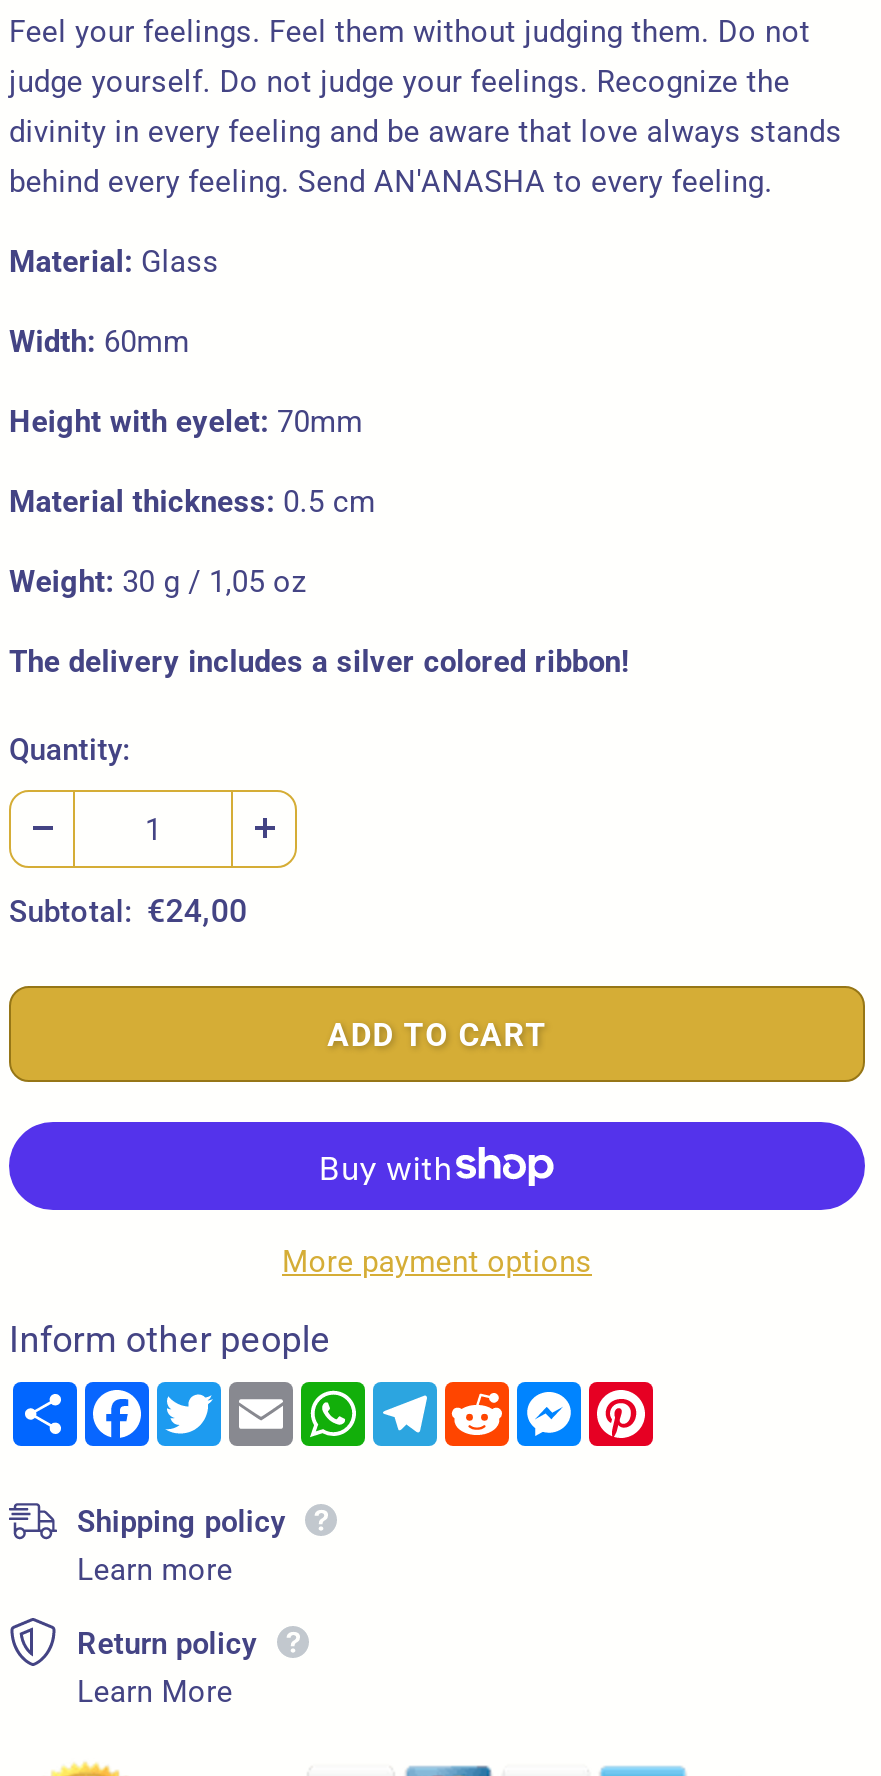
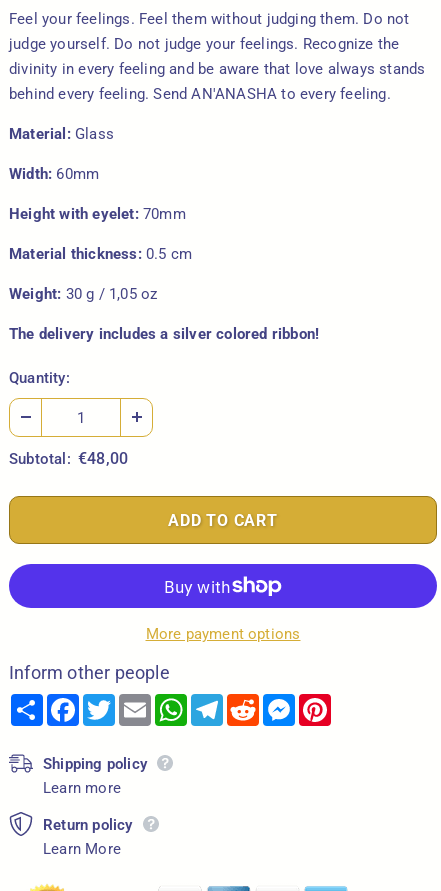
- Subtotal: €24,00
+ Subtotal: €48,00
